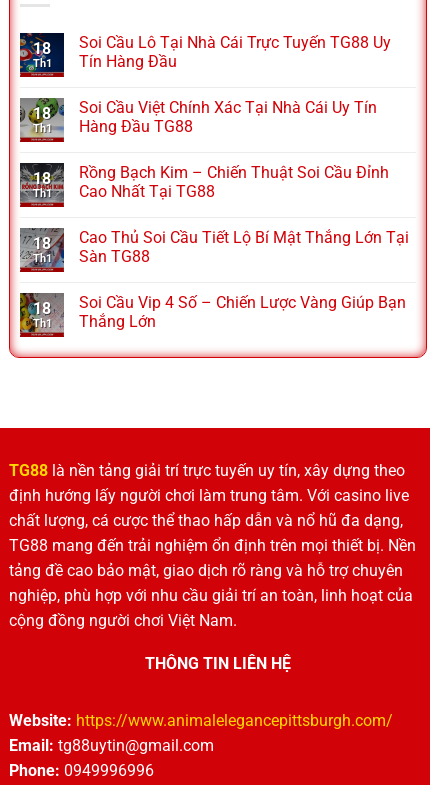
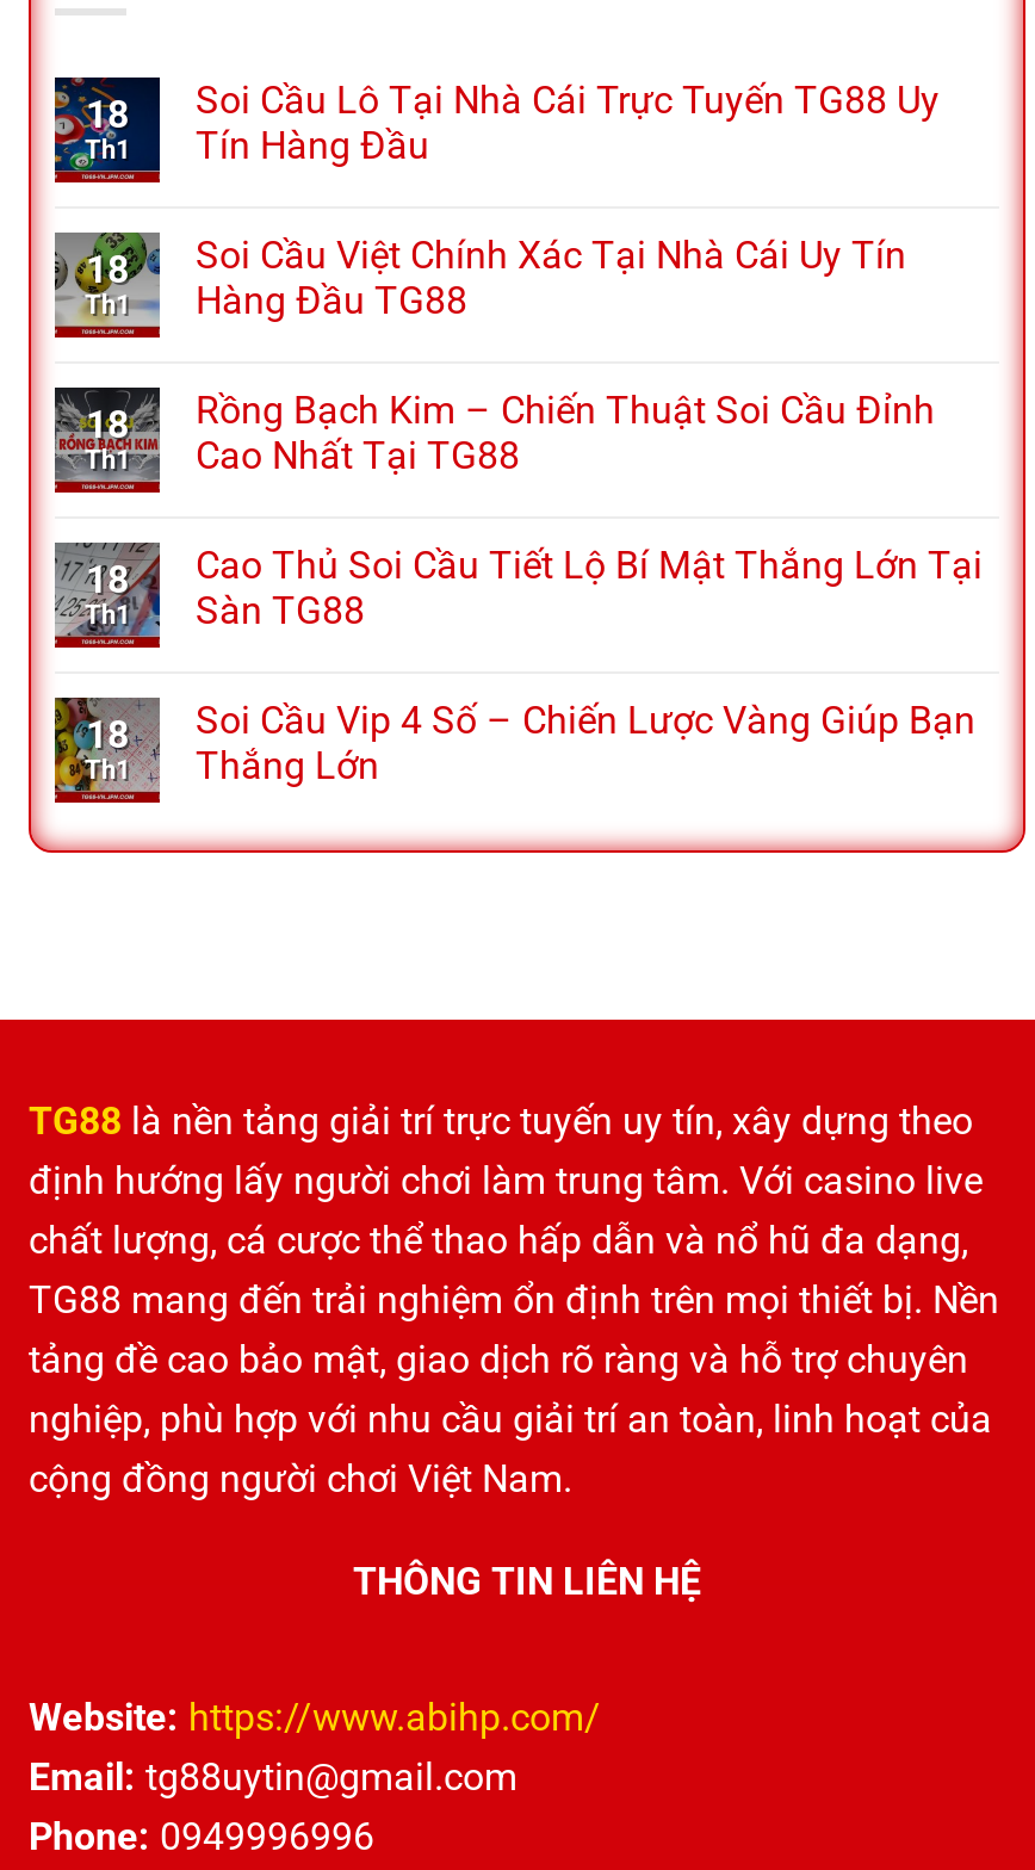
- Website: https://www.animalelegancepittsburgh.com/
+ Website: https://www.abihp.com/
